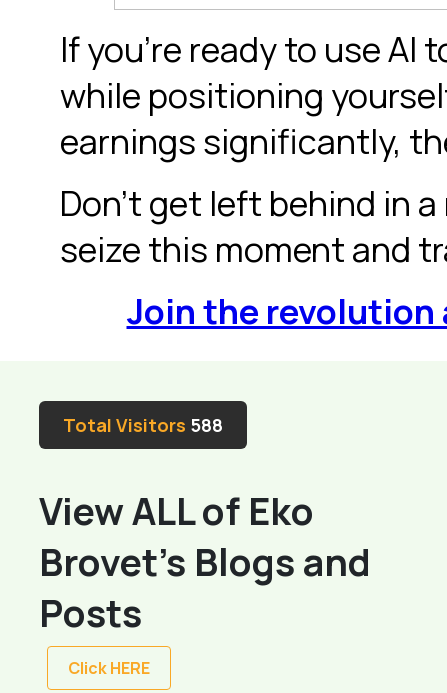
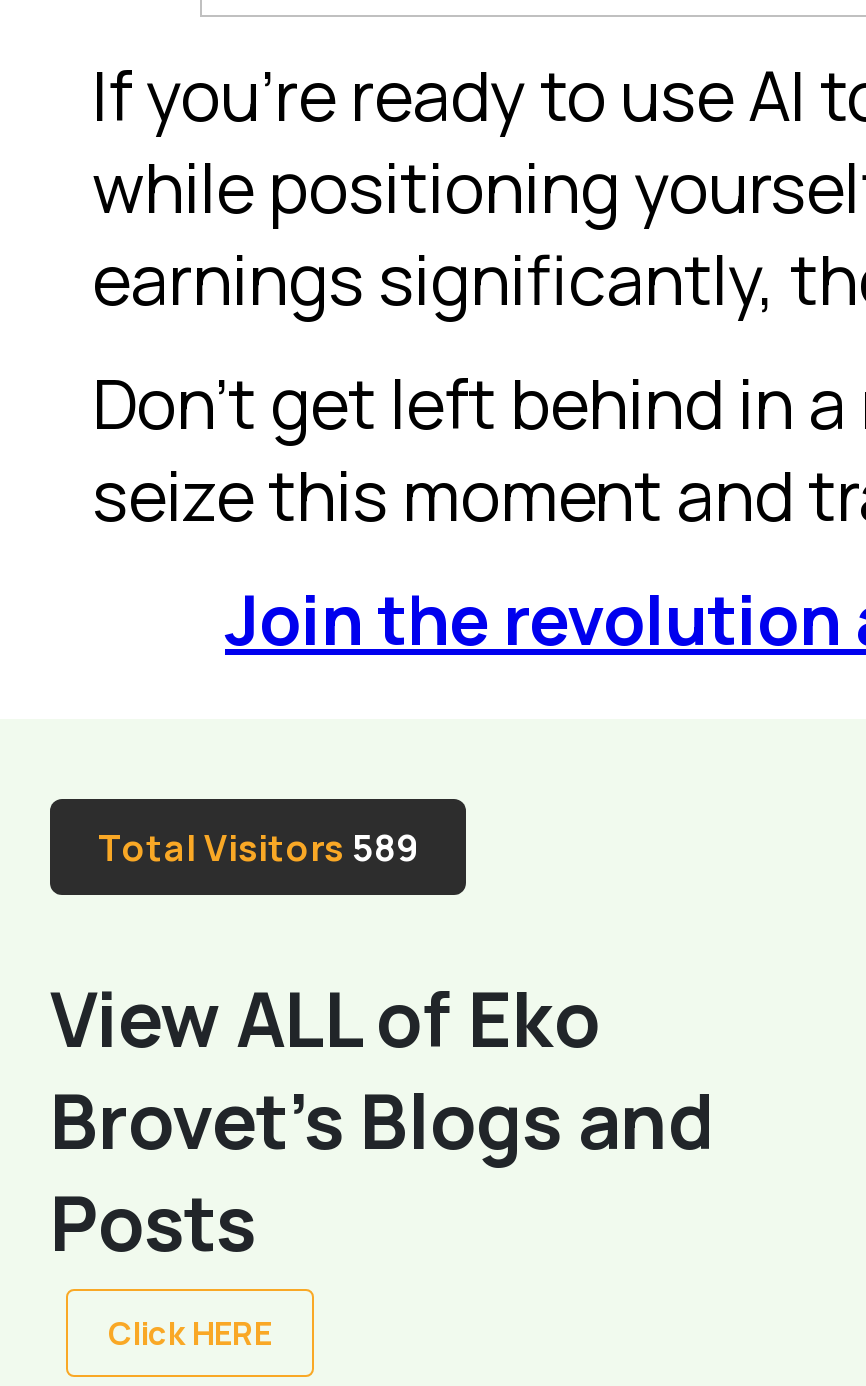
- Total Visitors 588
+ Total Visitors 589
